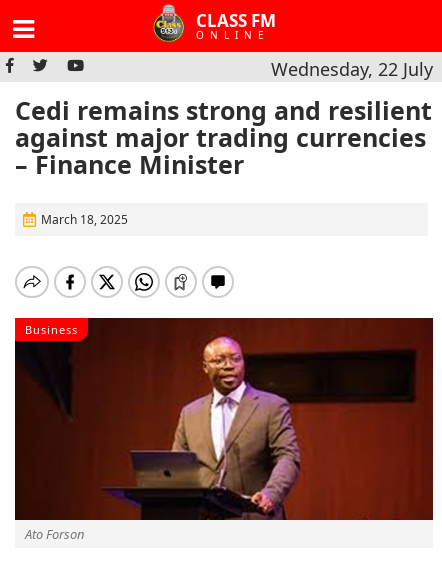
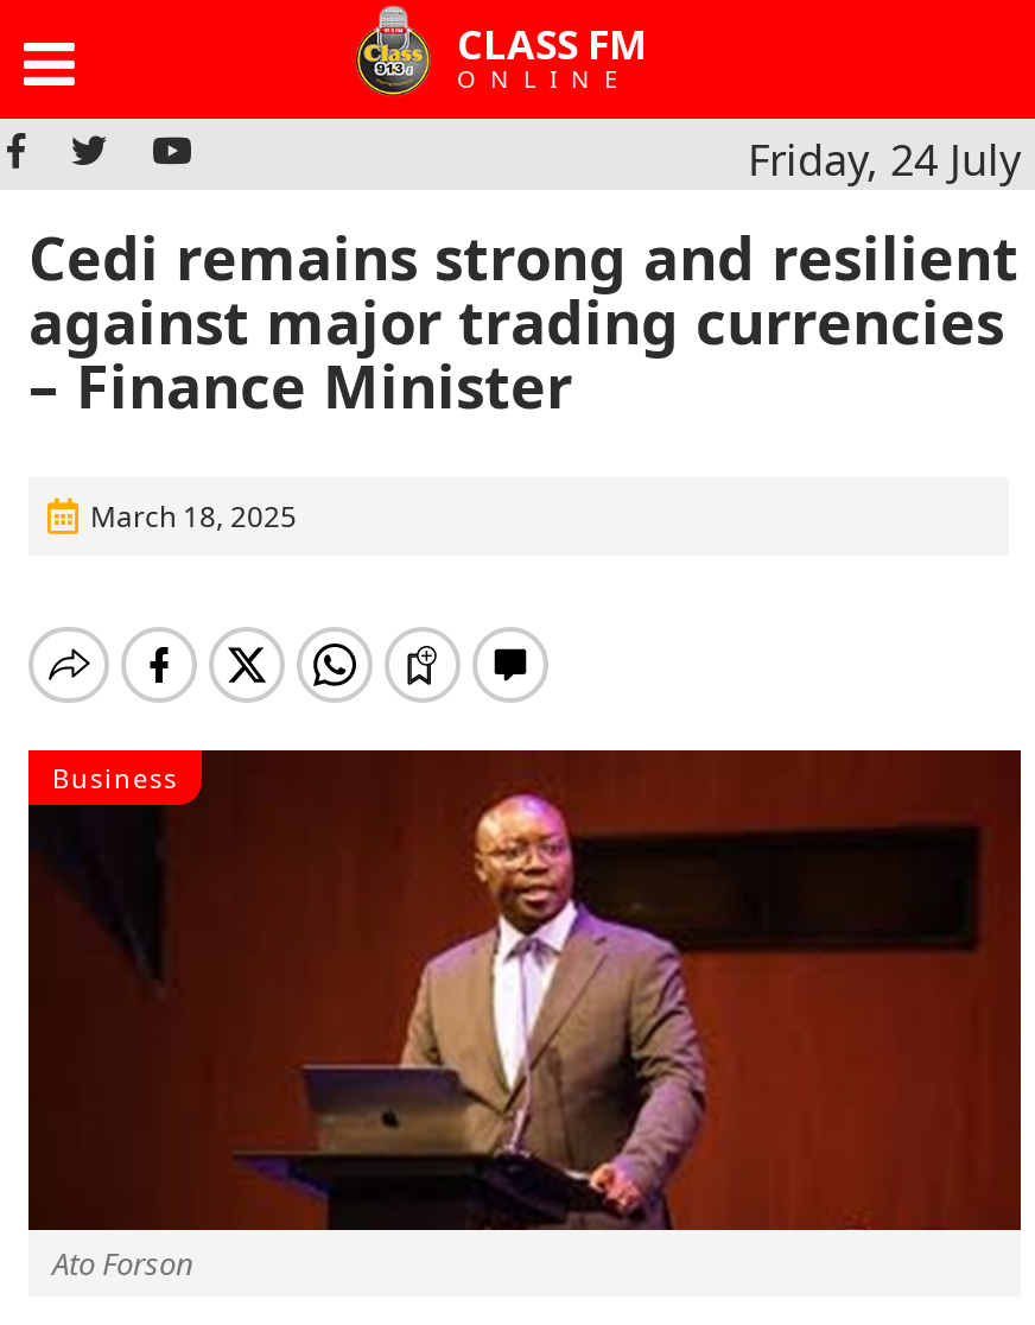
- Wednesday, 22 July
+ Friday, 24 July
